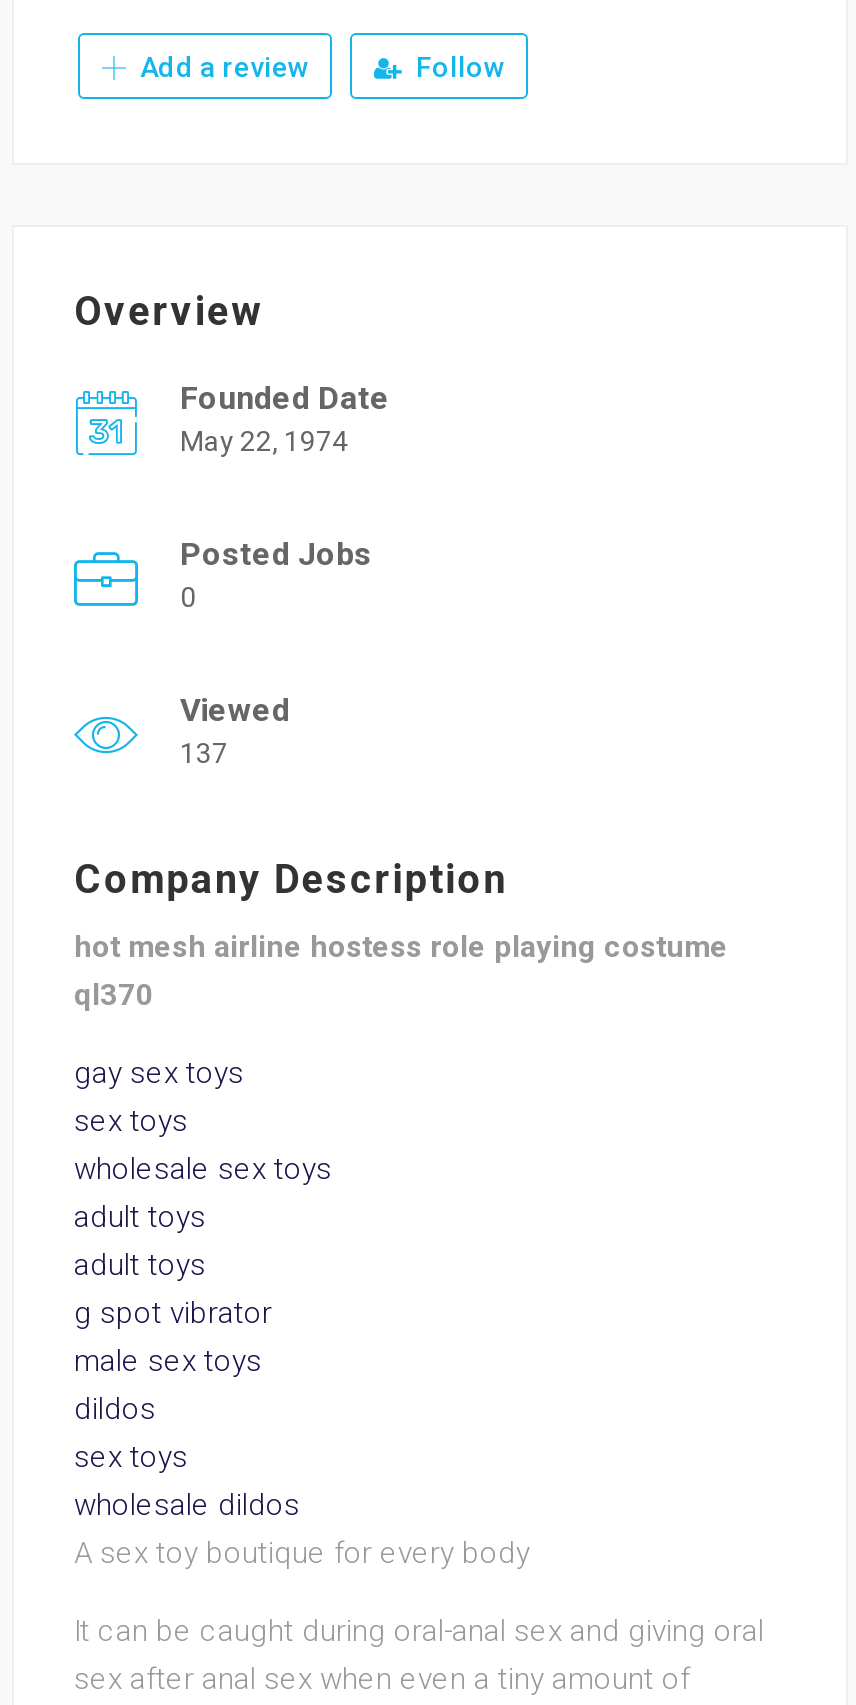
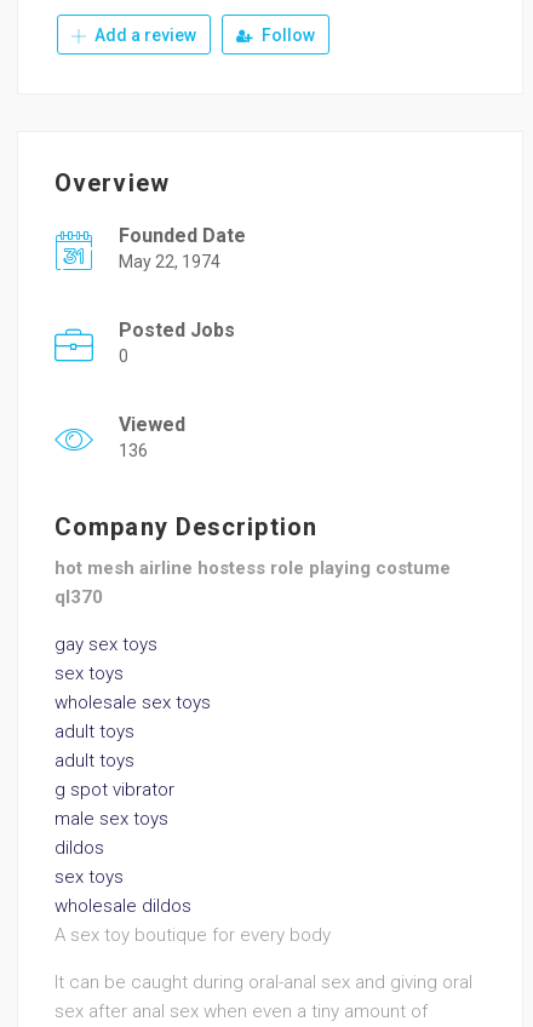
- 137
+ 136
